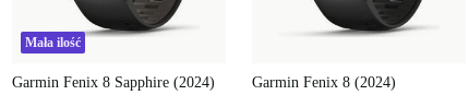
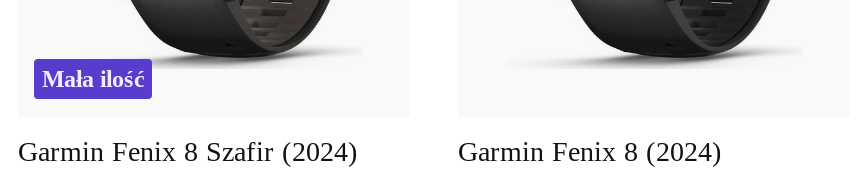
- Garmin Fenix 8 Sapphire (2024)
+ Garmin Fenix 8 Szafir (2024)
